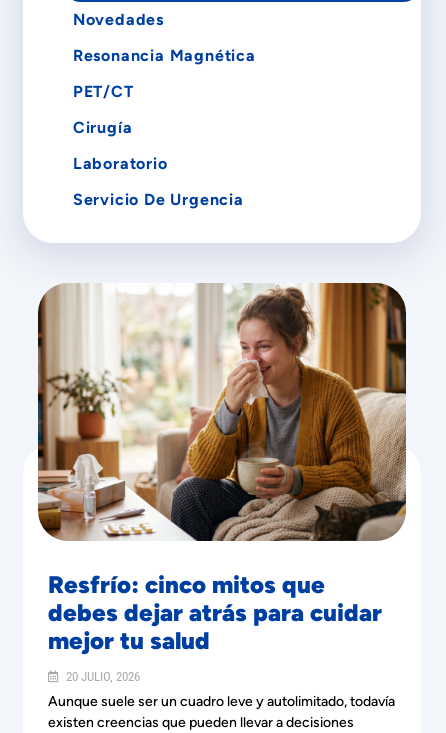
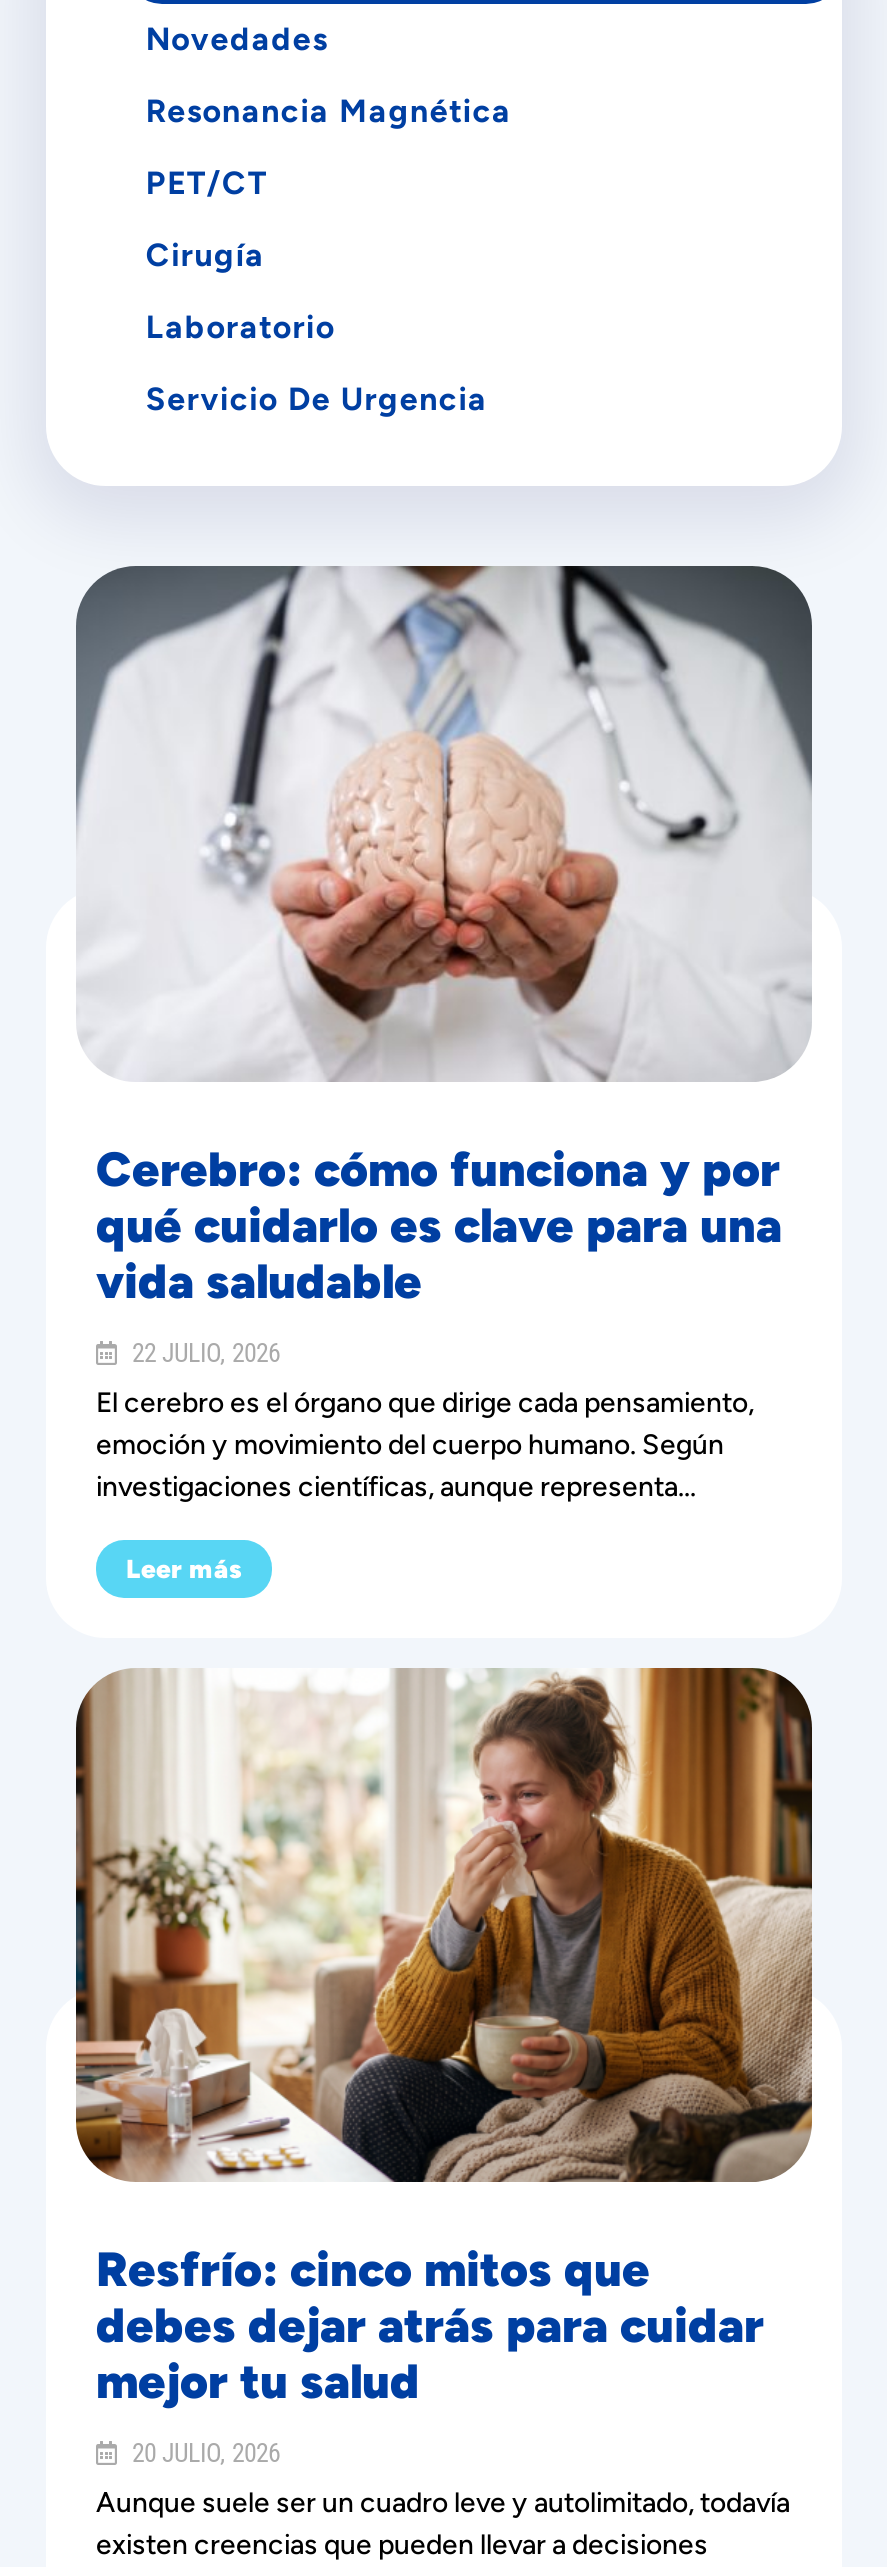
+ [image]
+ Cerebro: cómo funciona y por
+ qué cuidarlo es clave para una
+ vida saludable
+ 22 JULIO, 2026
+ El cerebro es el órgano que dirige cada pensamiento,
+ emoción y movimiento del cuerpo humano. Según
+ investigaciones científicas, aunque representa...
+ Leer más
